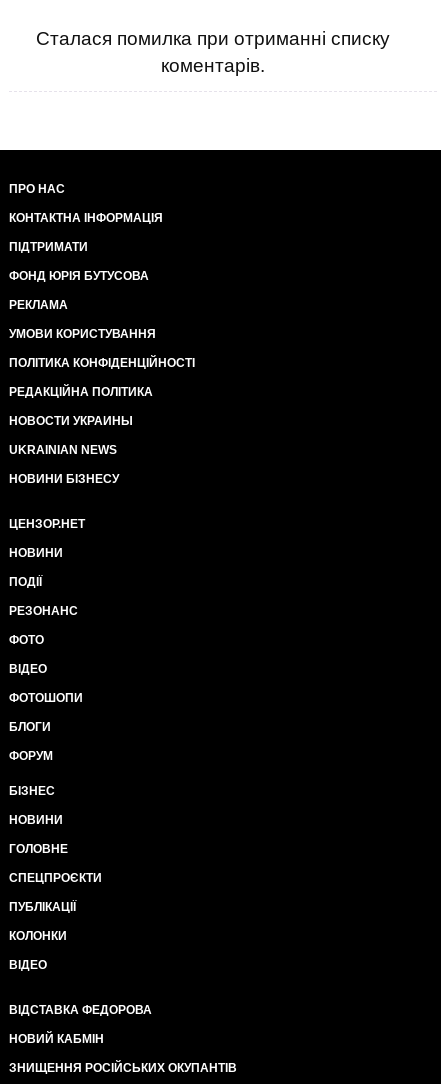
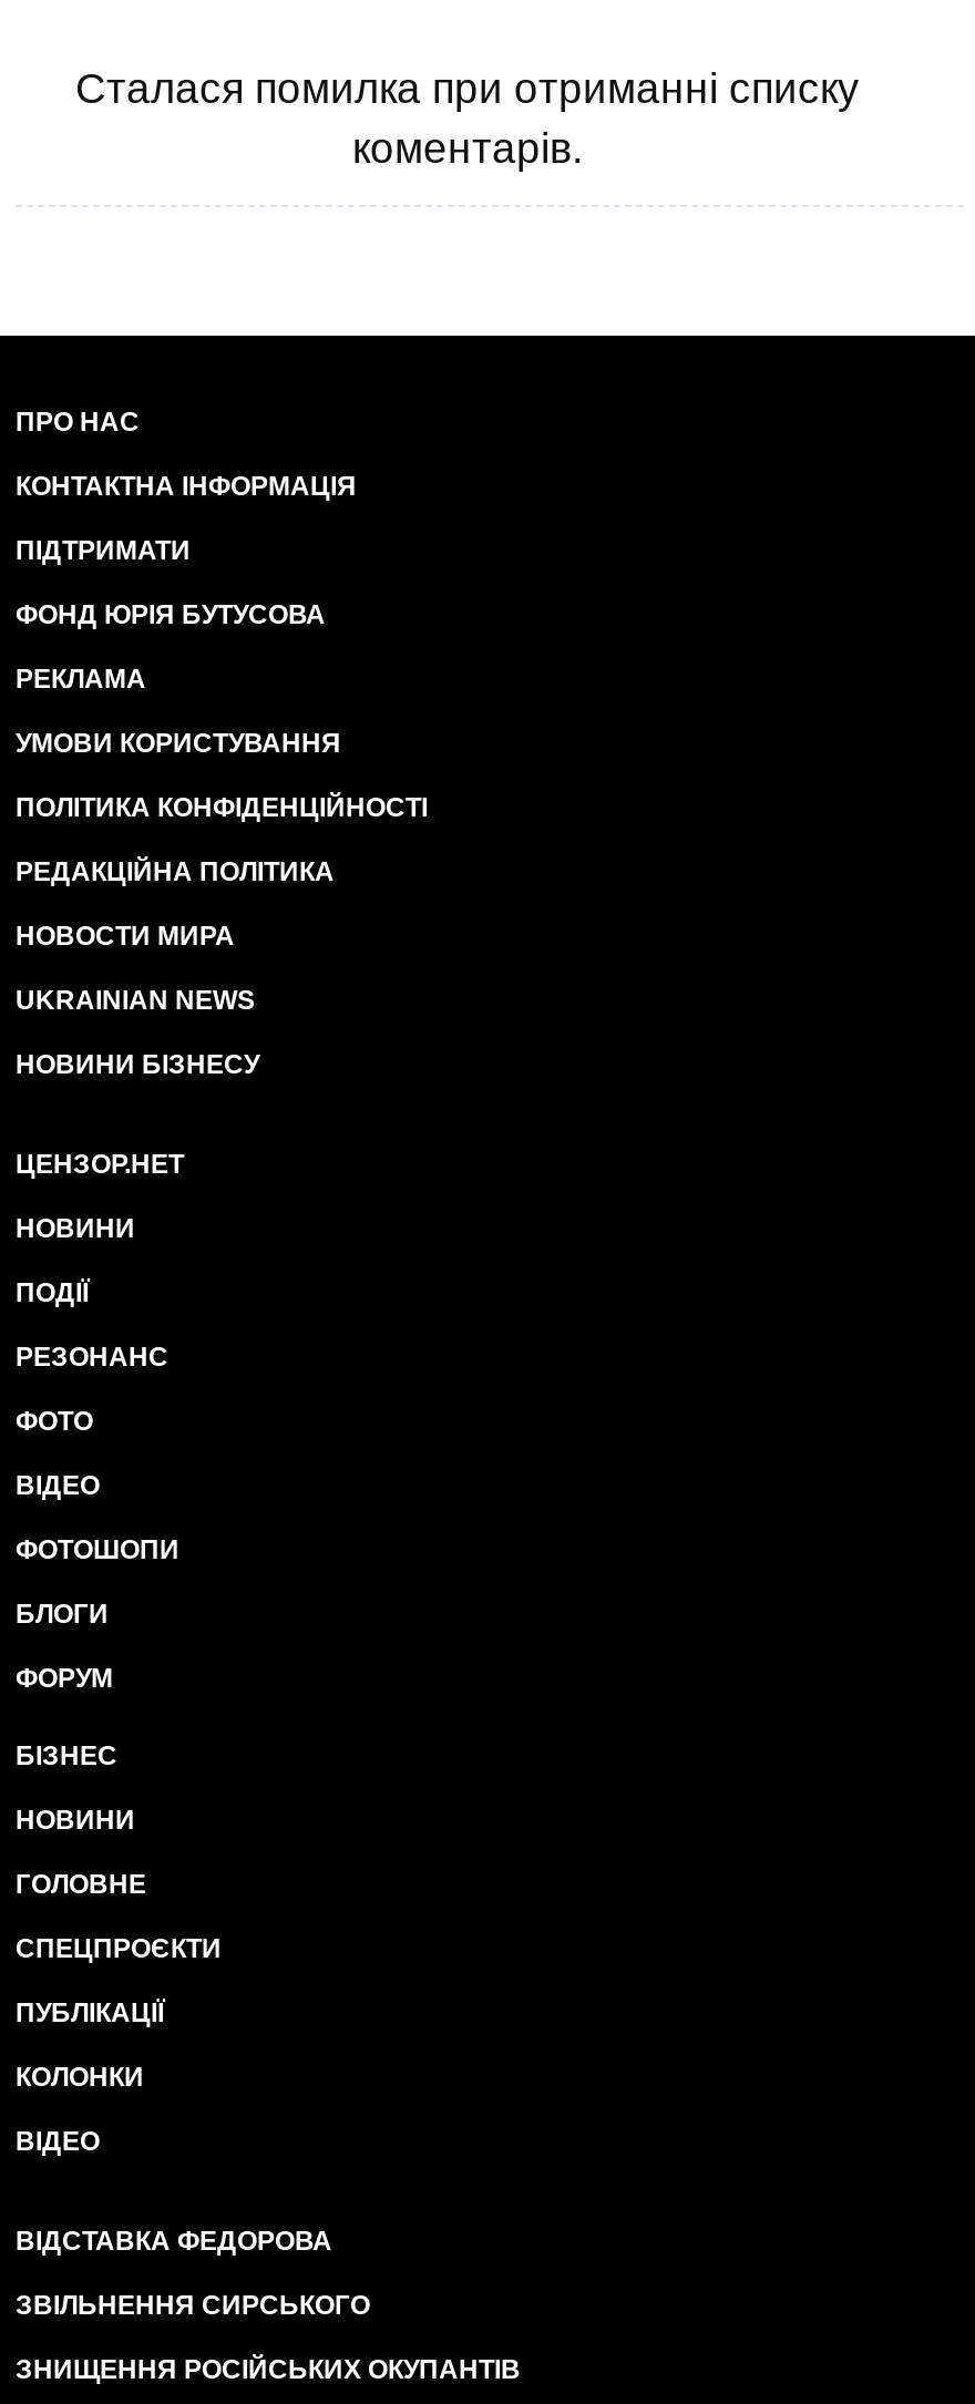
- НОВОСТИ УКРАИНЫ
+ НОВОСТИ МИРА

- НОВИЙ КАБМІН
+ ЗВІЛЬНЕННЯ СИРСЬКОГО
